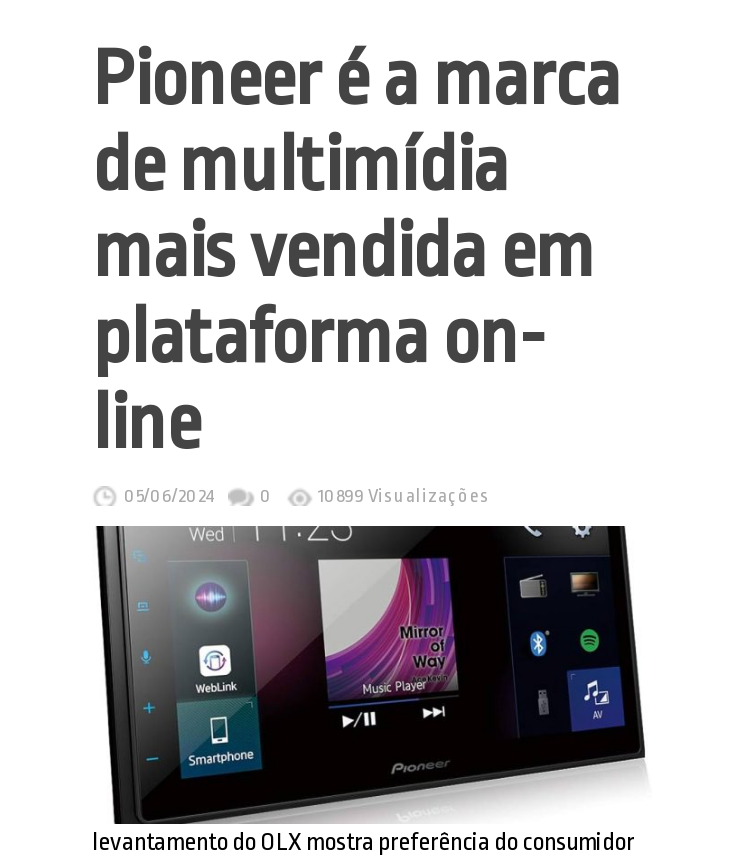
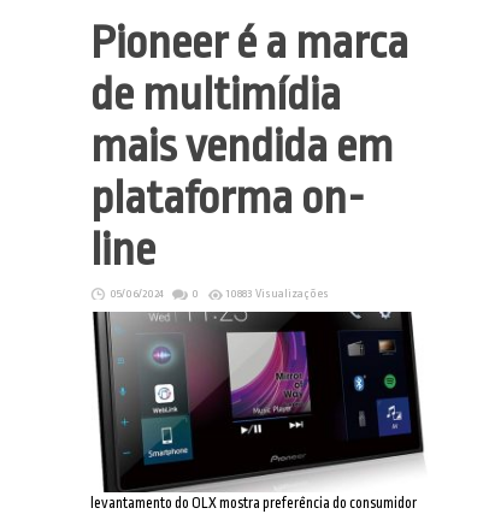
- 10899 Visualizações
+ 10883 Visualizações
